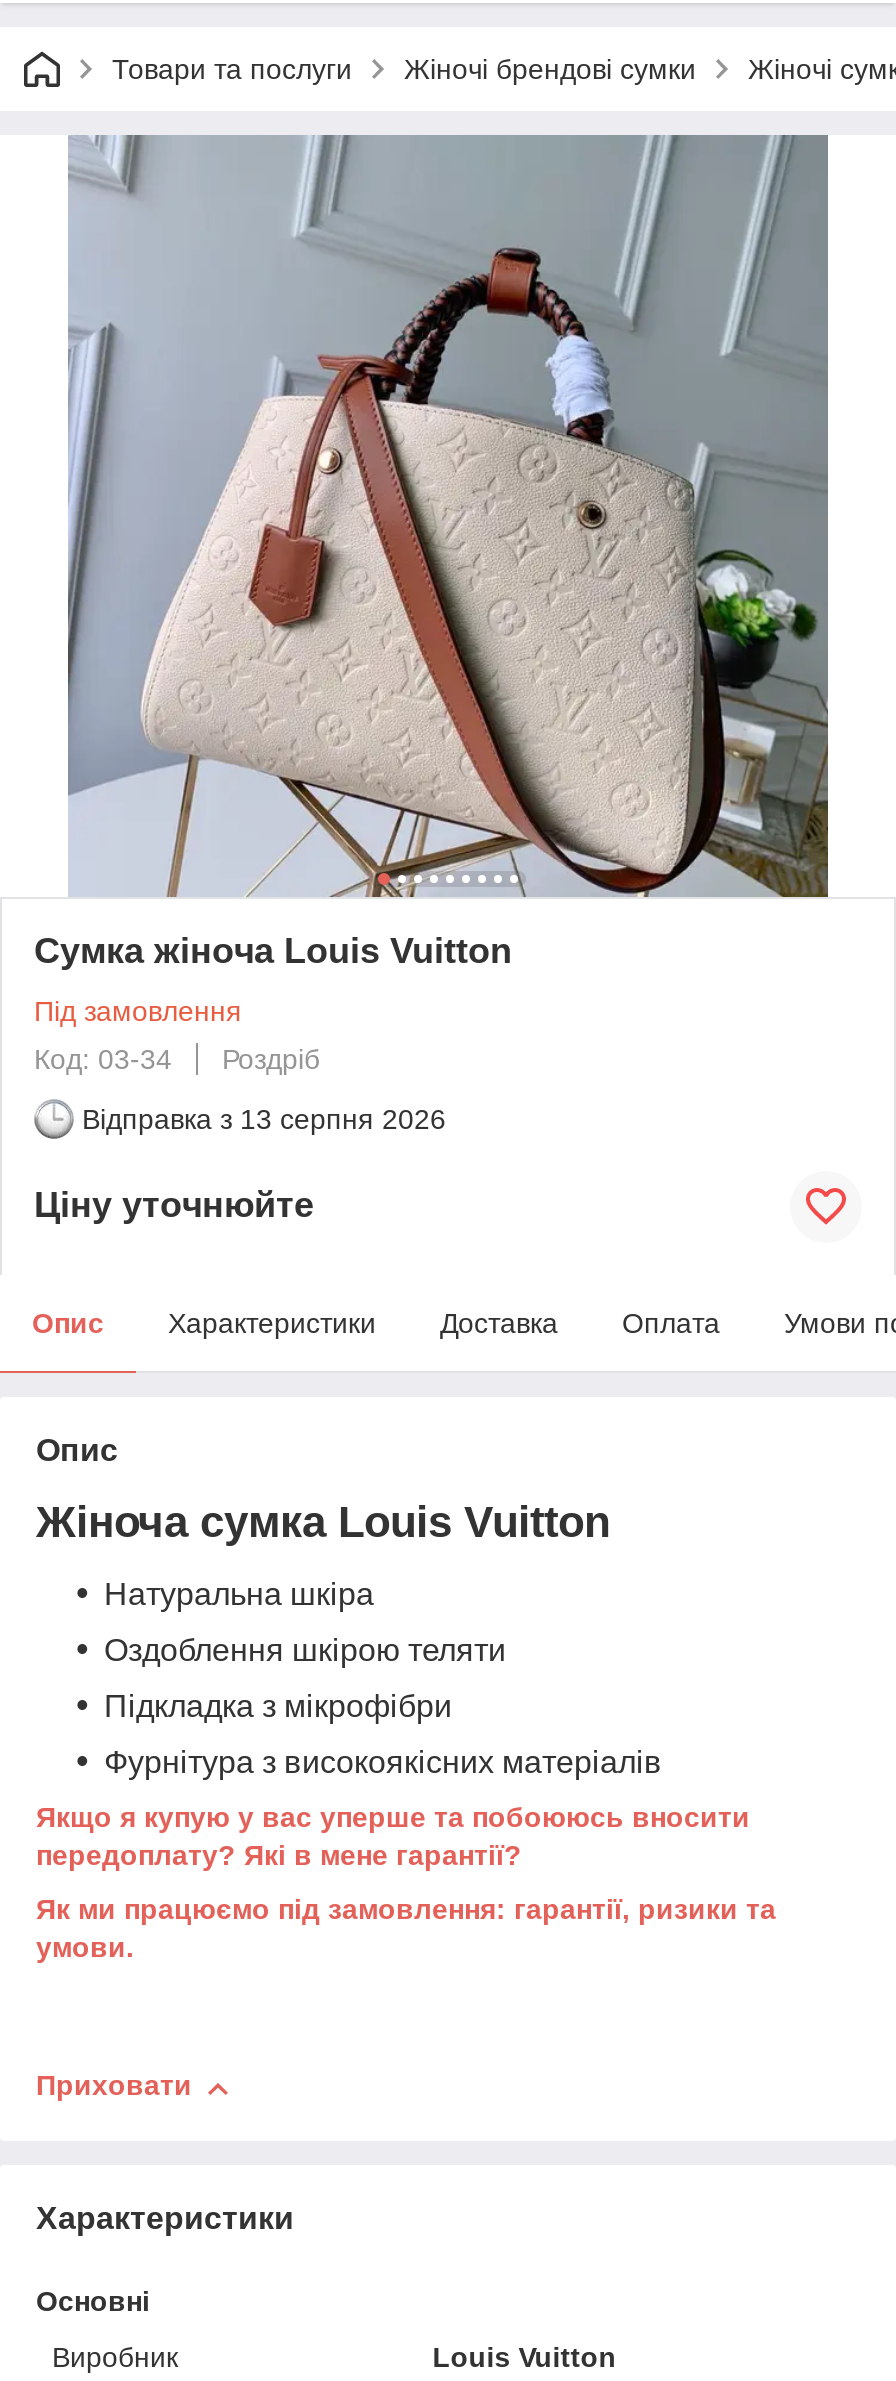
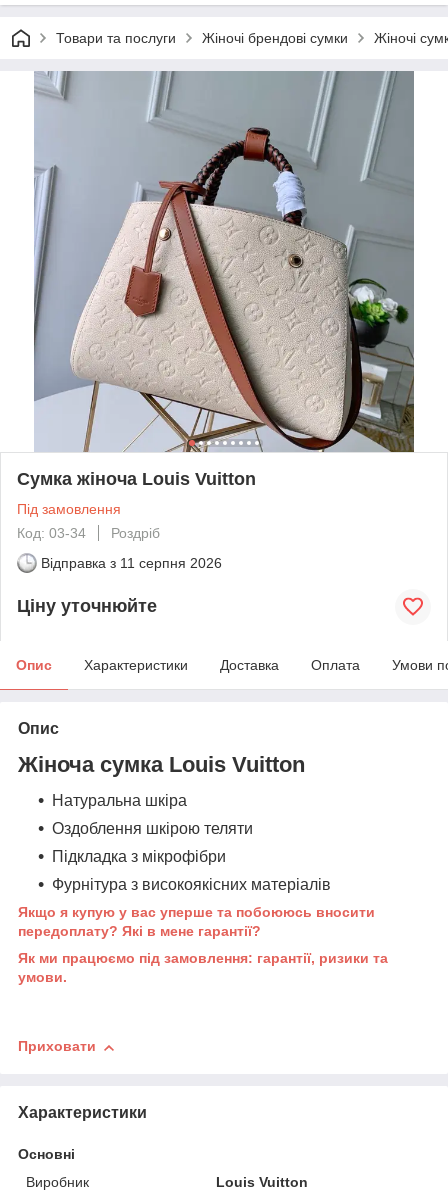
- Відправка з 13 серпня 2026
+ Відправка з 11 серпня 2026
